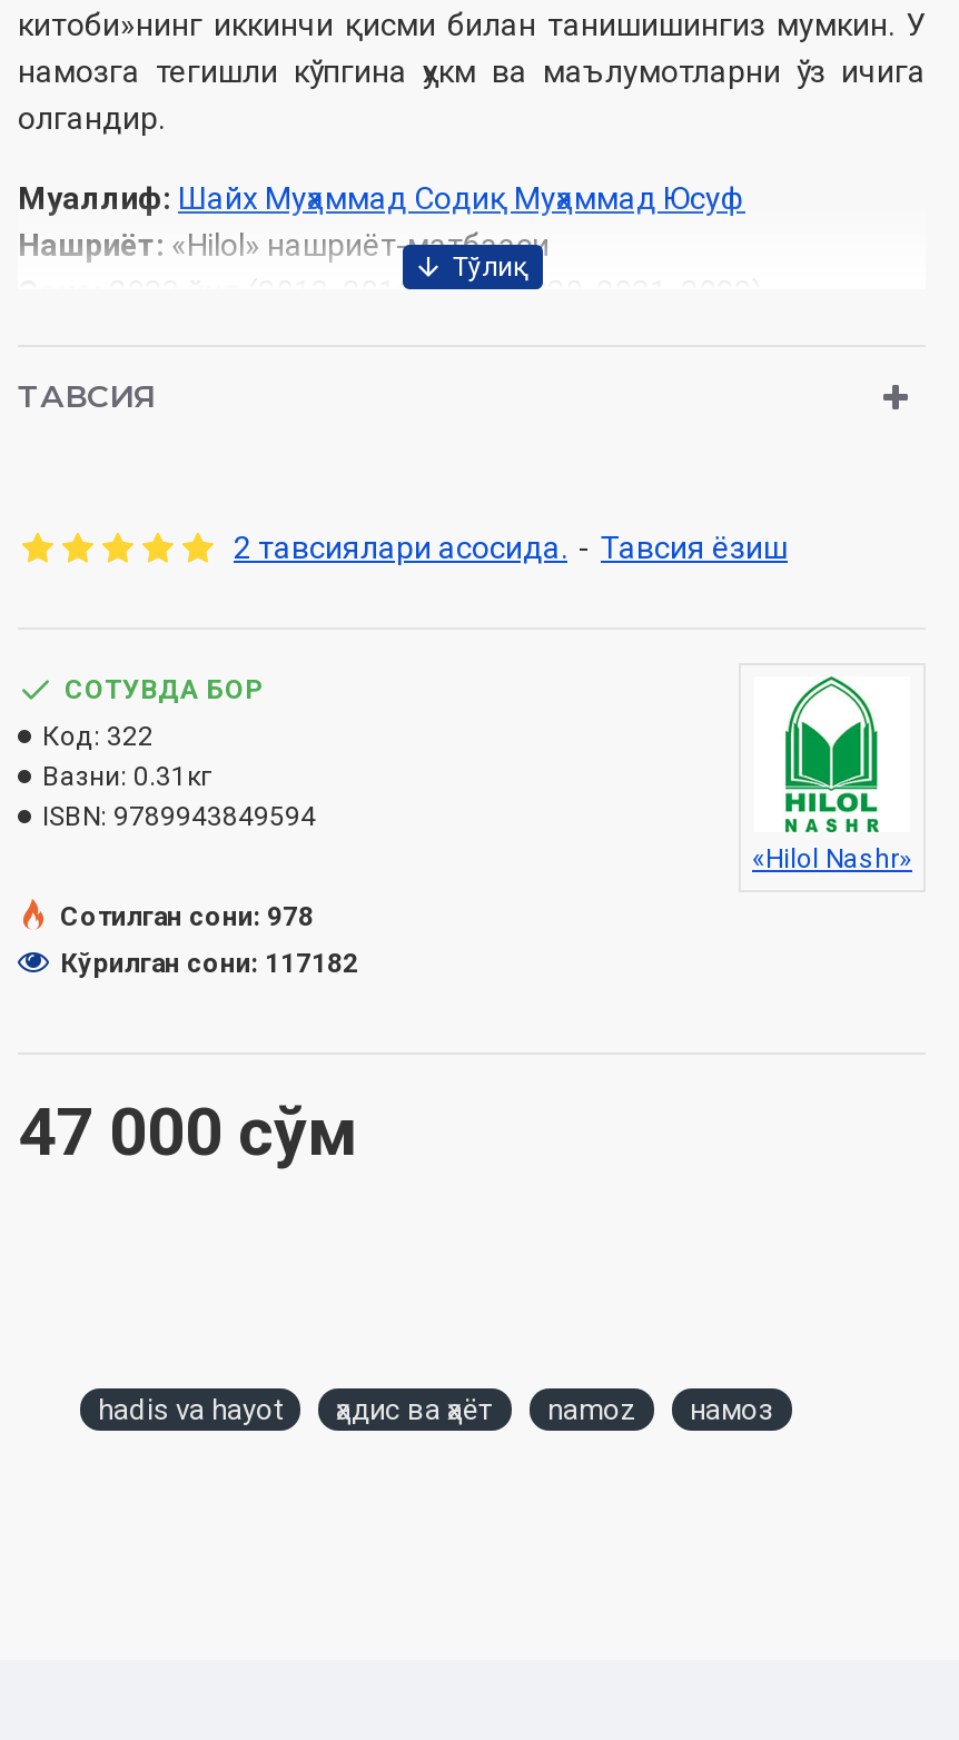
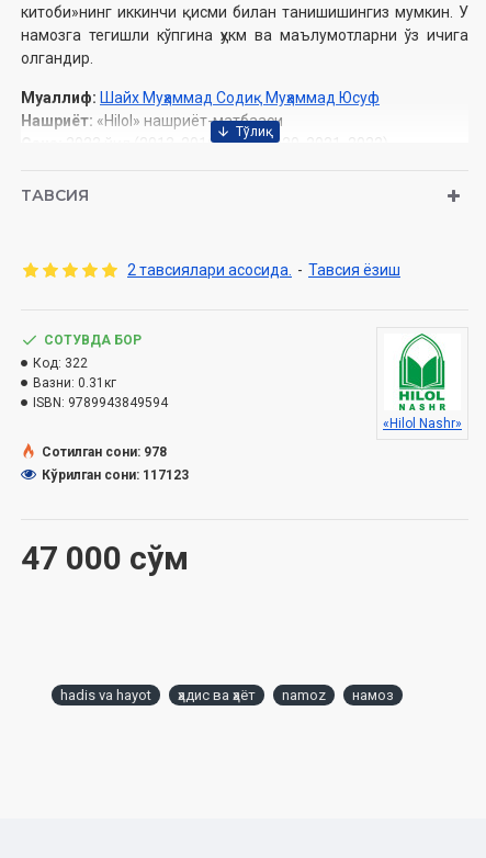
- Кўрилган сони: 117182
+ Кўрилган сони: 117123
